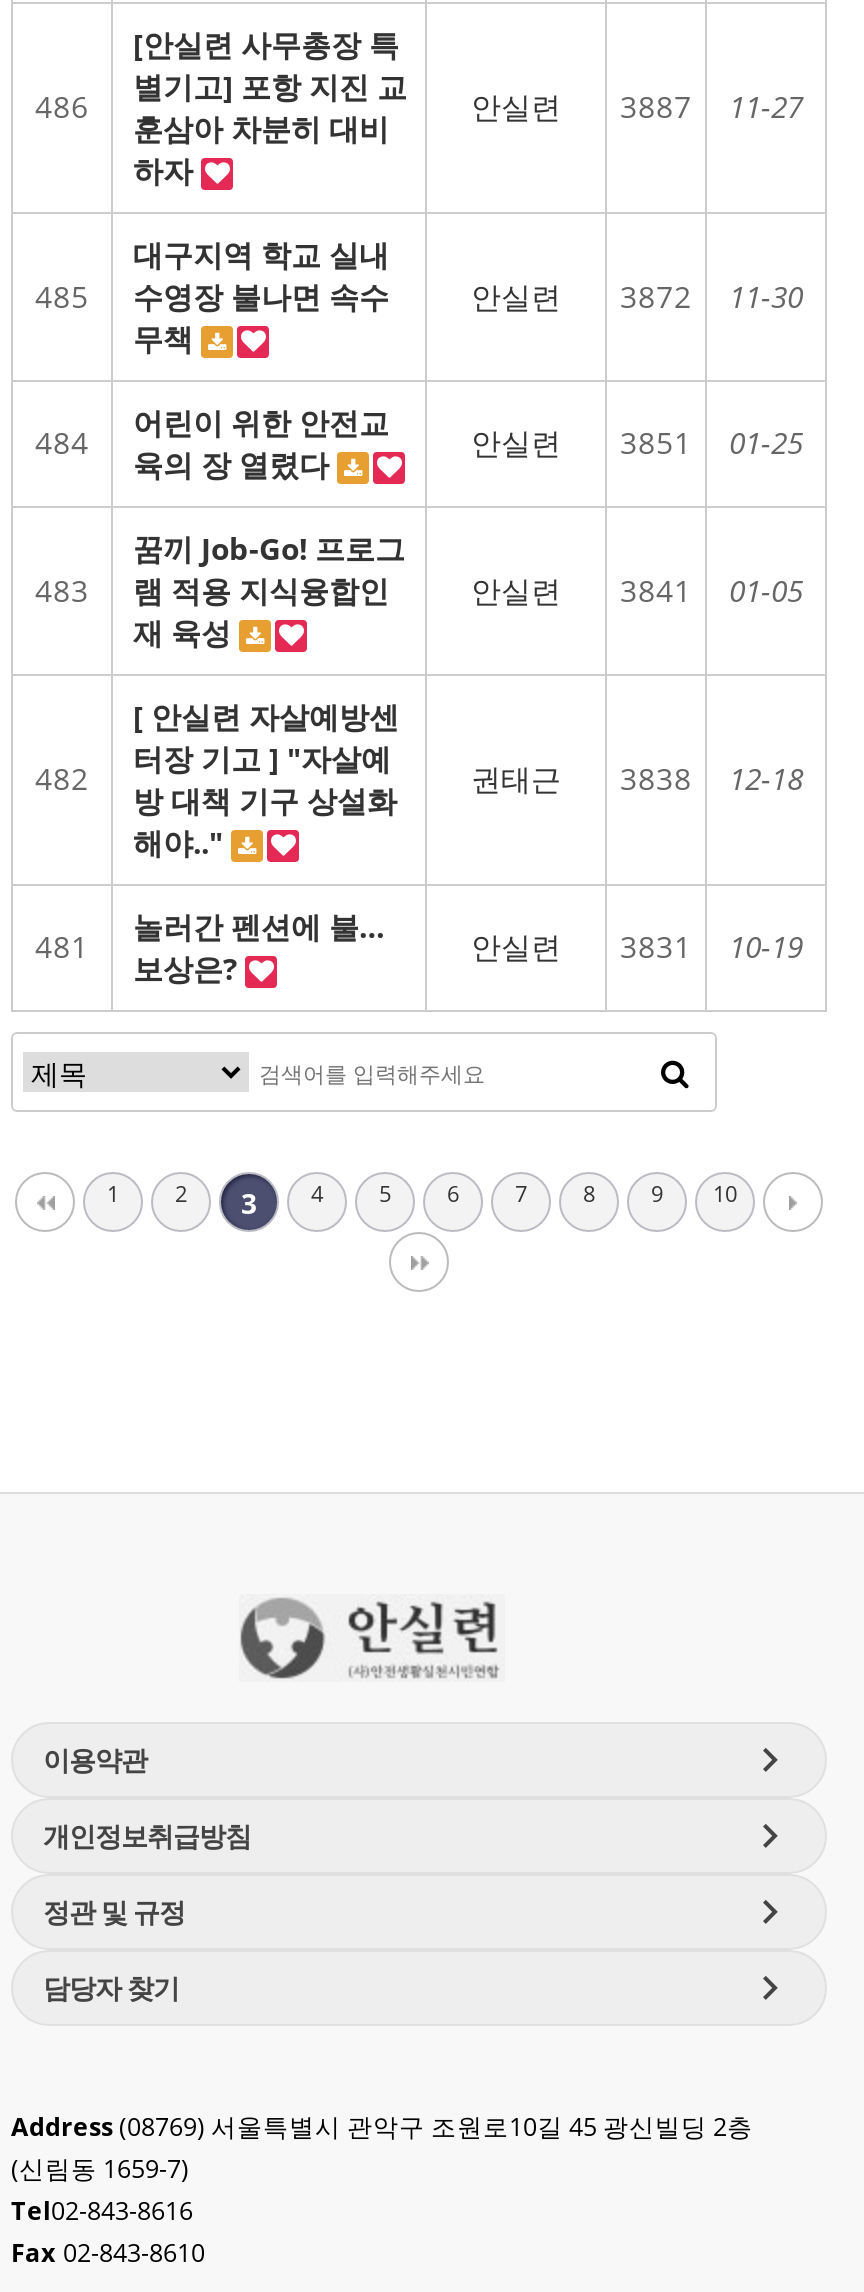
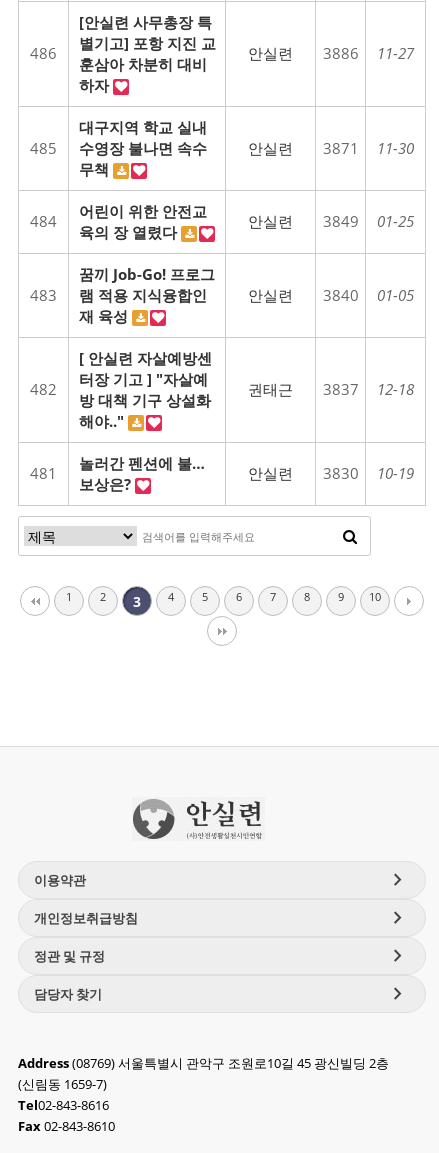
- 486 별기고] 포항 지진 교 안실련 3887 11-27
+ 486 별기고] 포항 지진 교 안실련 3886 11-27

- 안실련 3872 11-30
+ 안실련 3871 11-30

- 안실련 3851 01-25
+ 안실련 3849 01-25

- 안실련 3841 01-05
+ 안실련 3840 01-05

- 482 터장 기고 ] "자살예 권태근 3838 12-18
+ 482 터장 기고 ] "자살예 권태근 3837 12-18

- 안실련 3831 10-19
+ 안실련 3830 10-19
